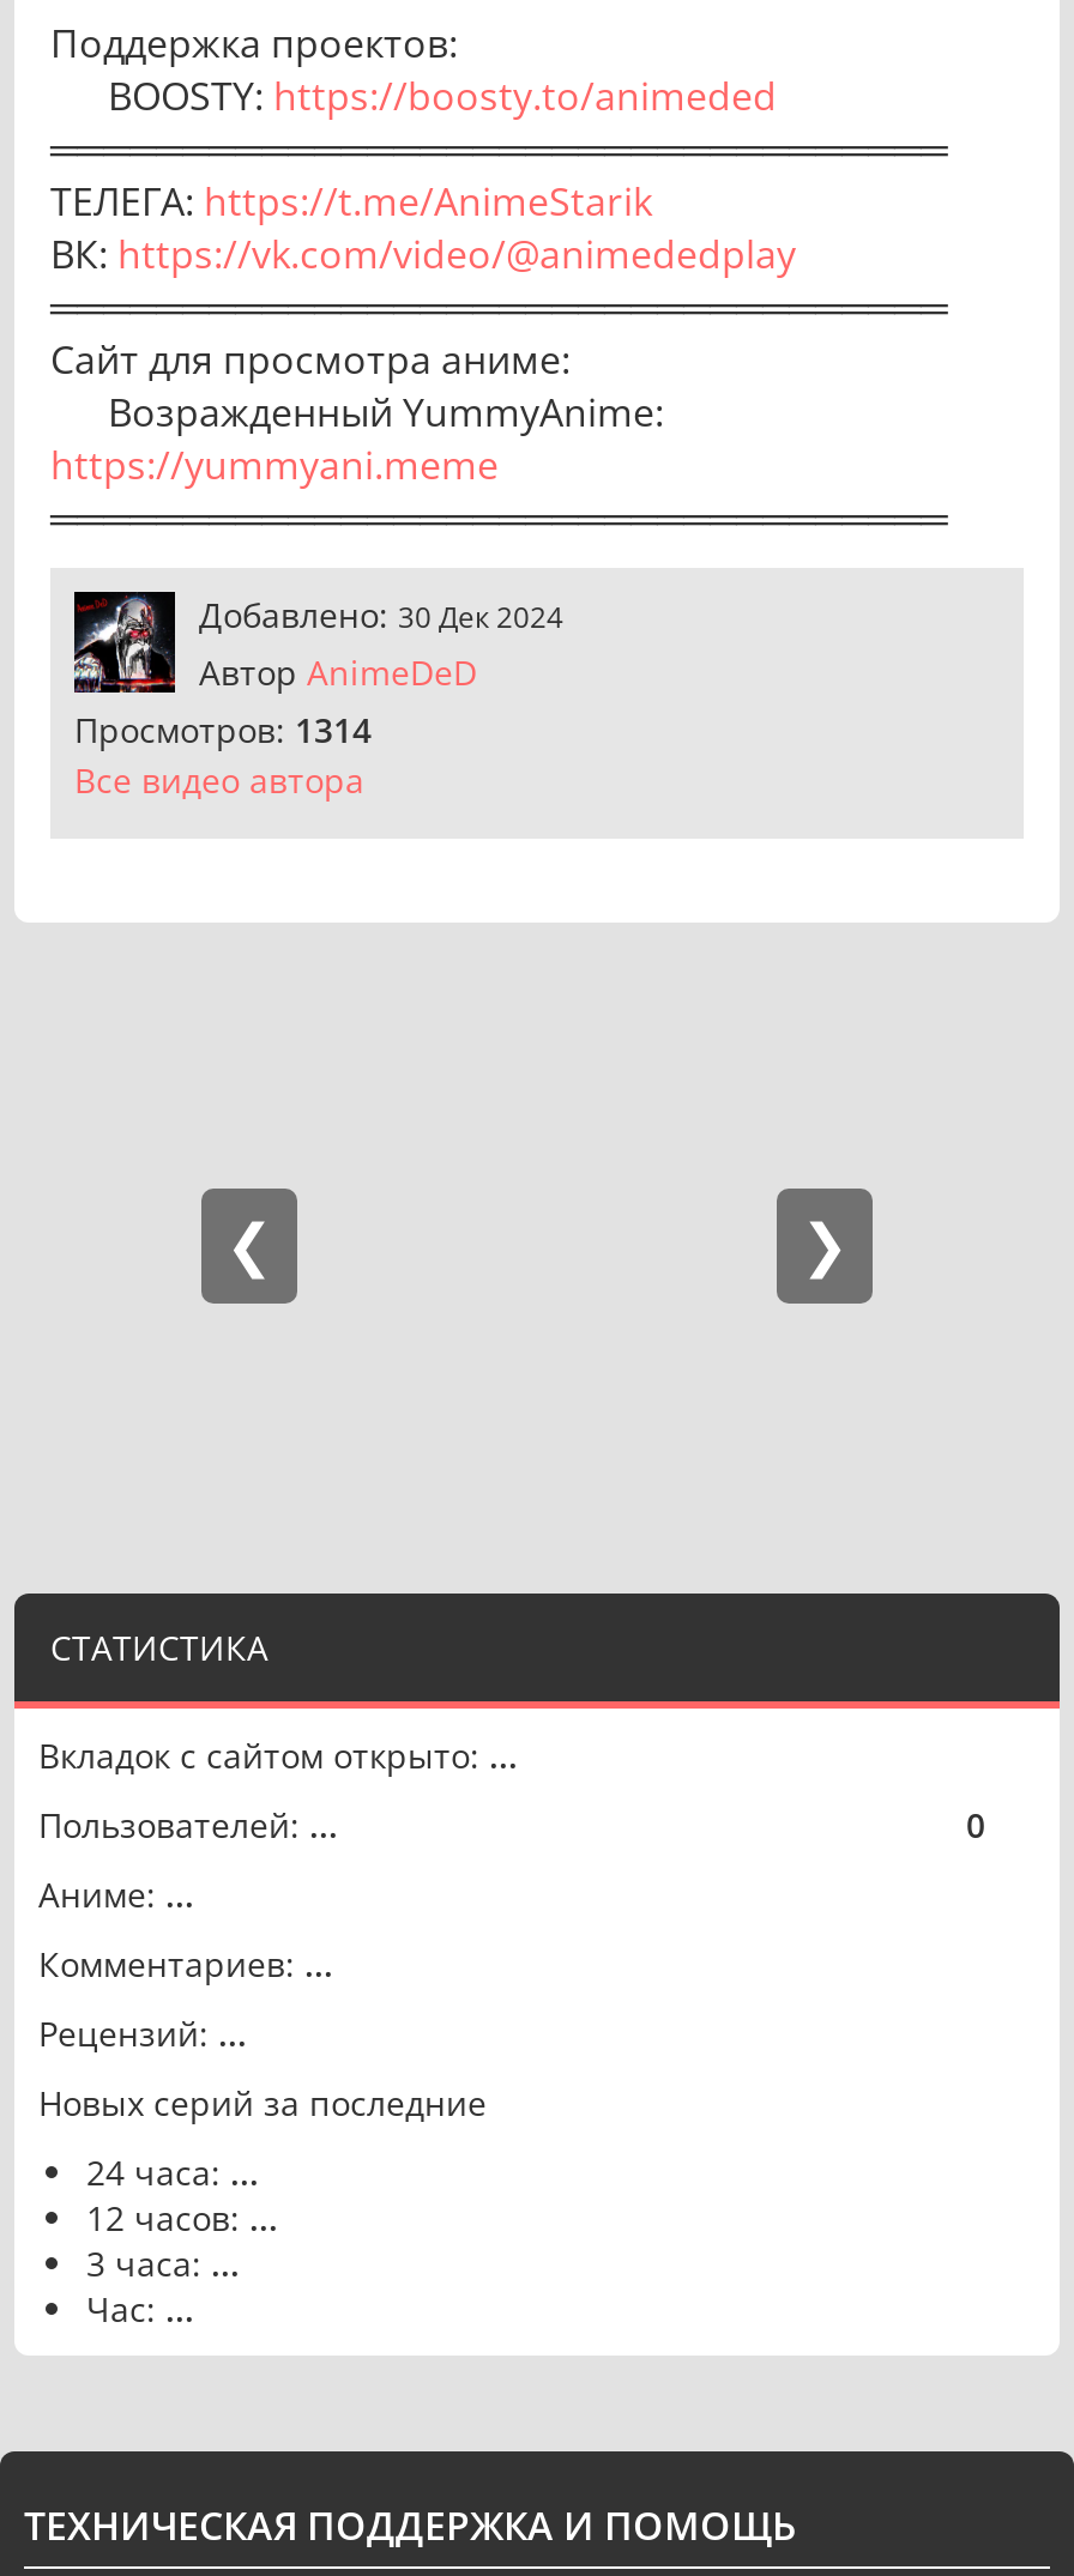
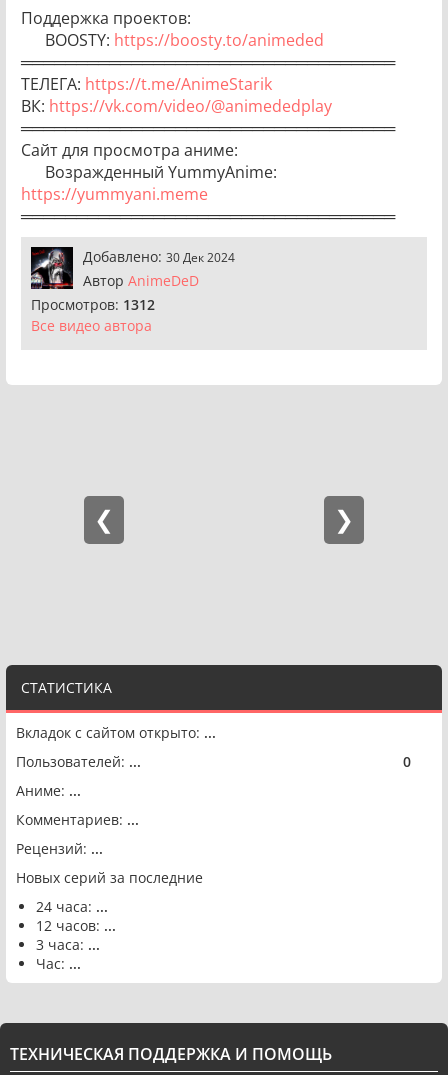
- Просмотров: 1314
+ Просмотров: 1312
